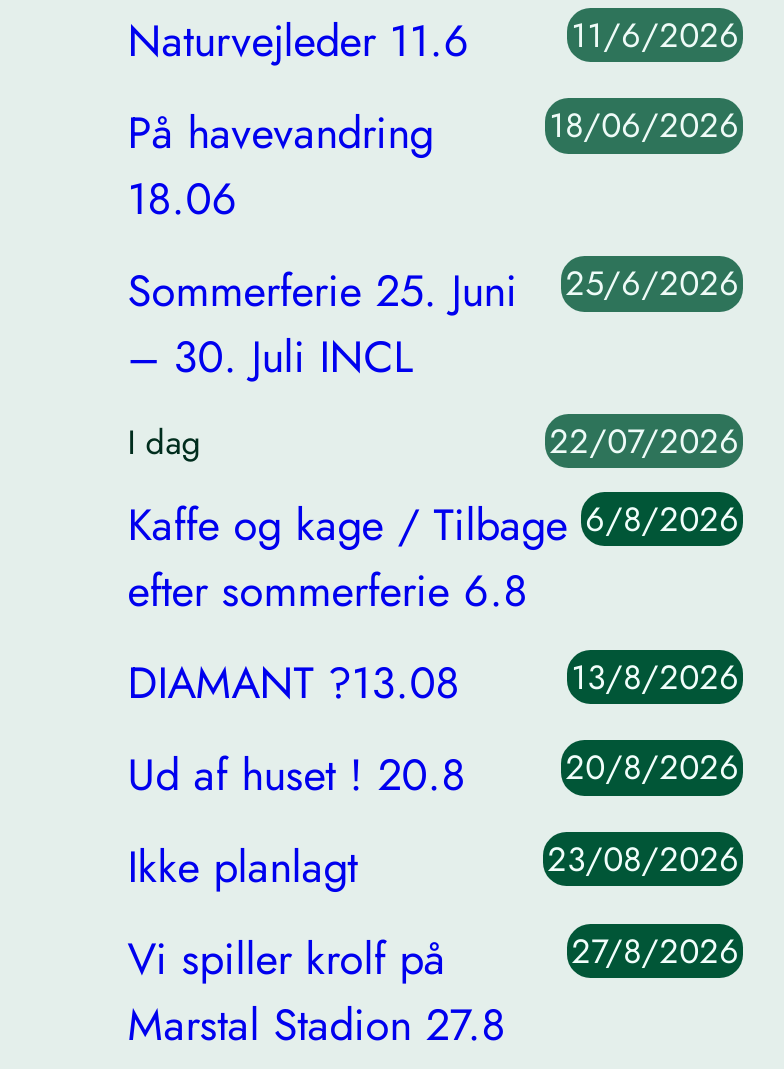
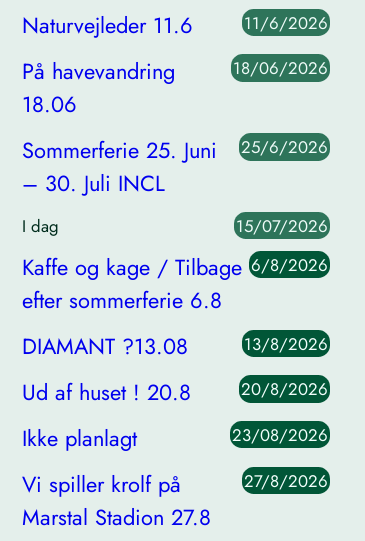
- 22/07/2026
+ 15/07/2026
